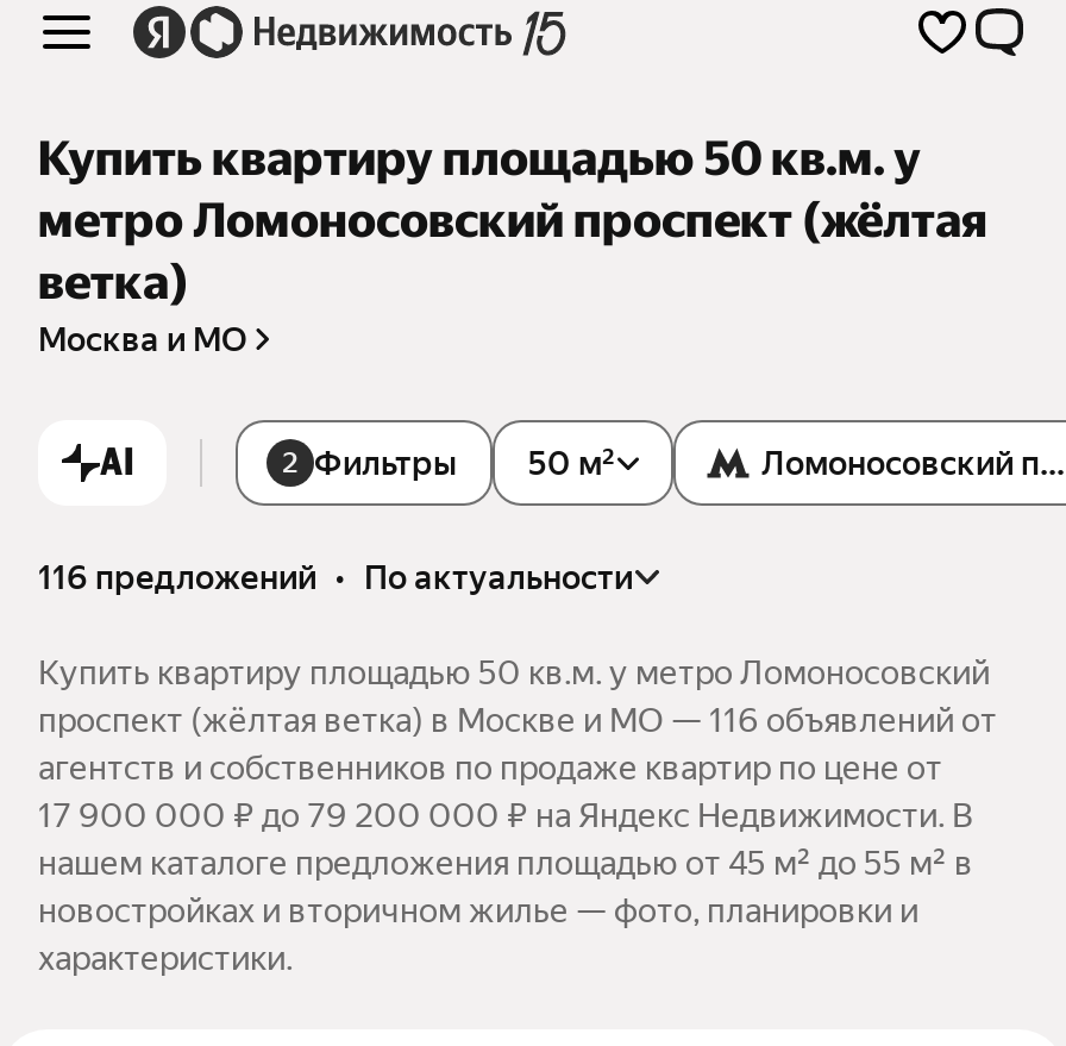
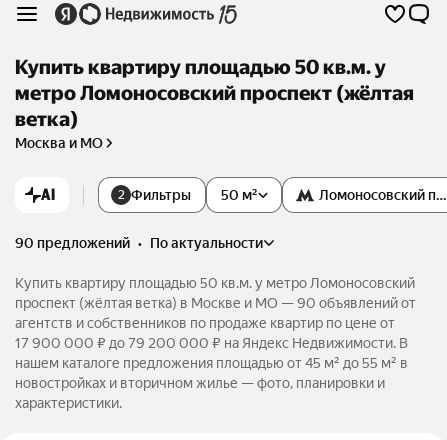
- 116 предложений • по актуальности
+ 90 предложений • по актуальности

- проспект (жёлтая ветка) в Москве и МО — 116 объявлений от
+ проспект (жёлтая ветка) в Москве и МО — 90 объявлений от
